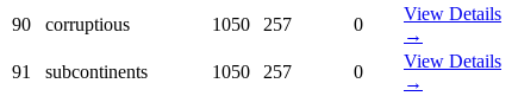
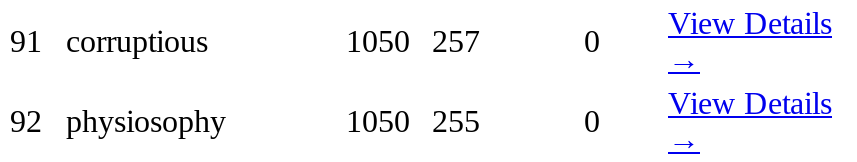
- 90 corruptious
+ 91 corruptious

- 91
- subcontinents
+ 92
+ physiosophy

- 1050 257
+ 1050 255
